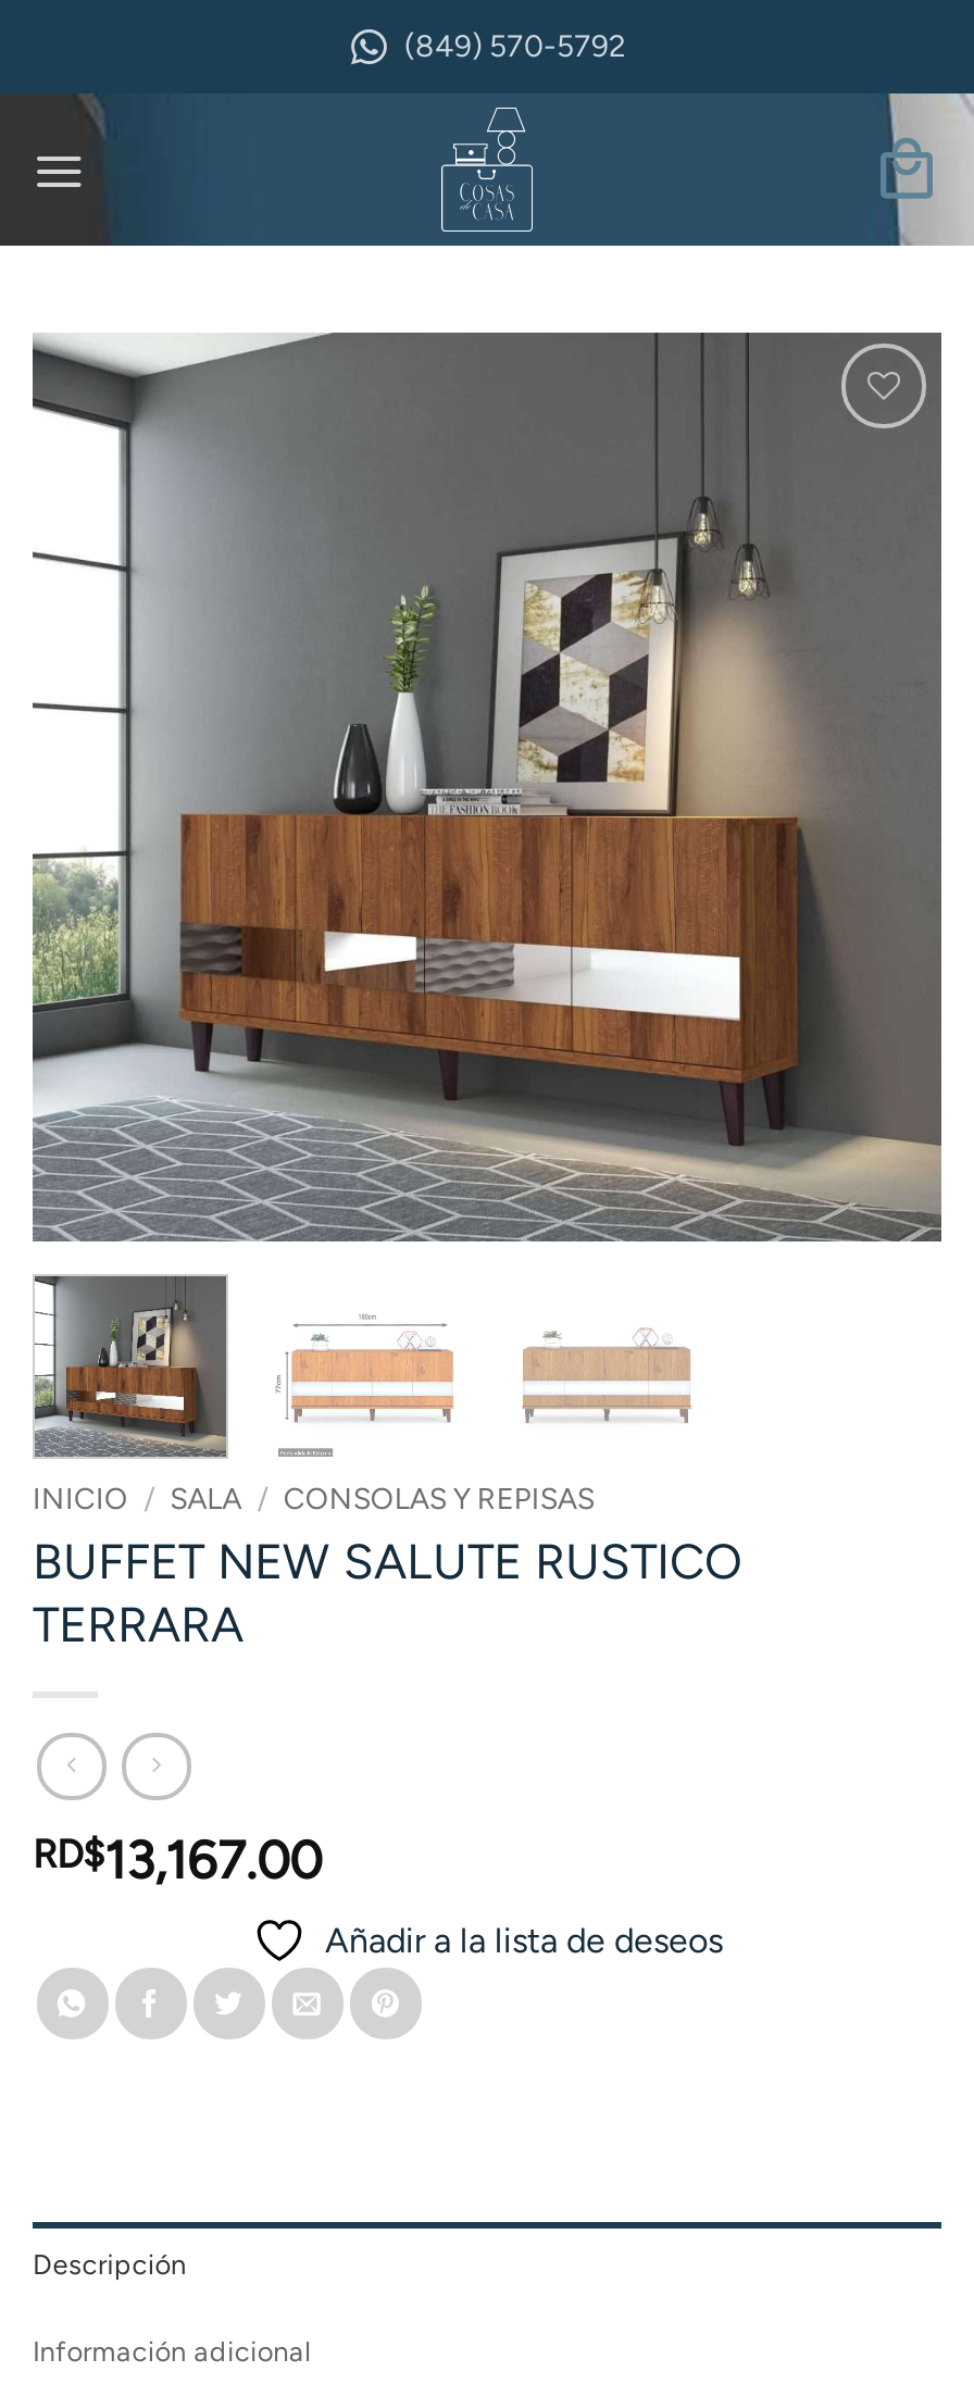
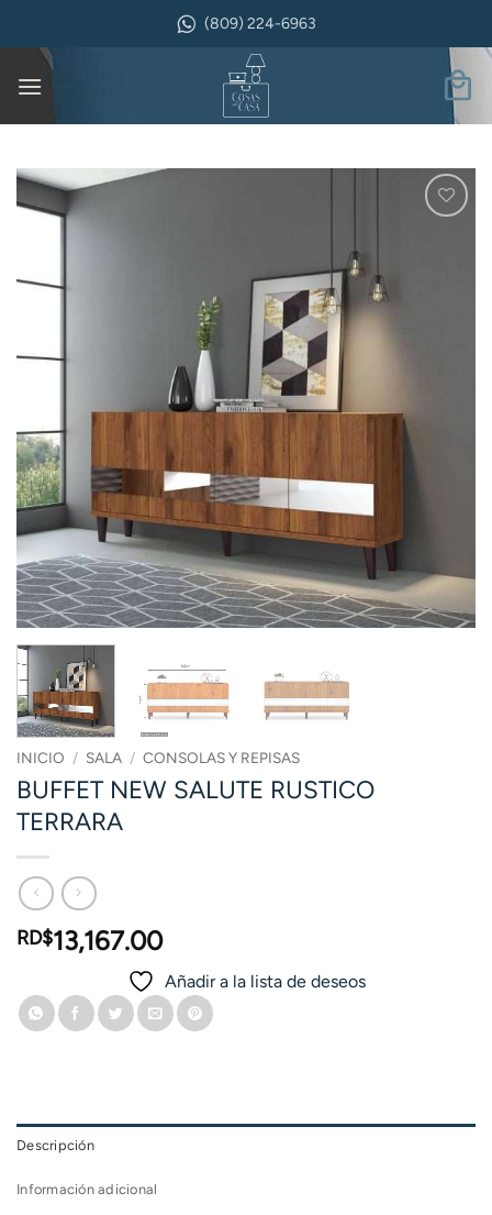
- (849) 570-5792
+ (809) 224-6963
